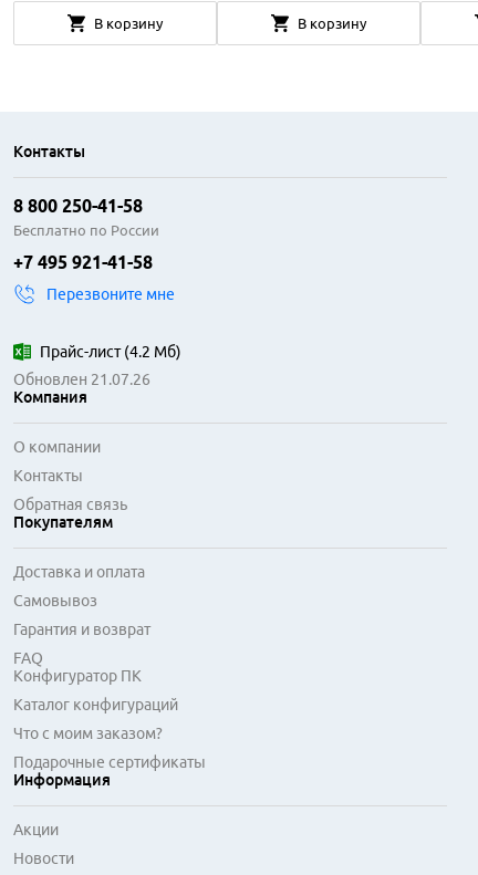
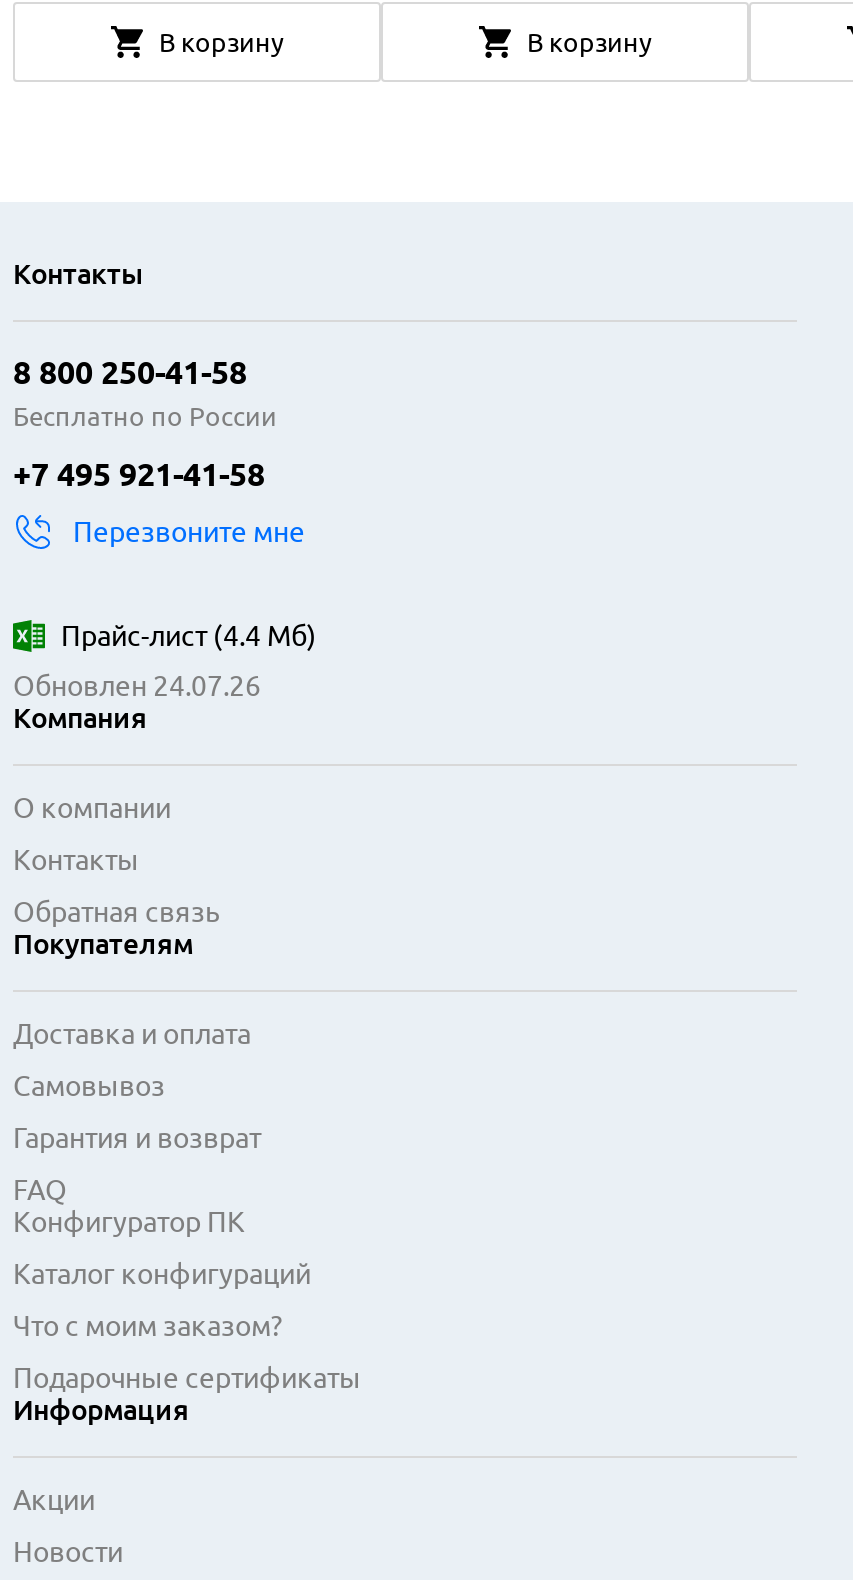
- Прайс-лист (4.2 Мб)
+ Прайс-лист (4.4 Мб)

- Обновлен 21.07.26
+ Обновлен 24.07.26
